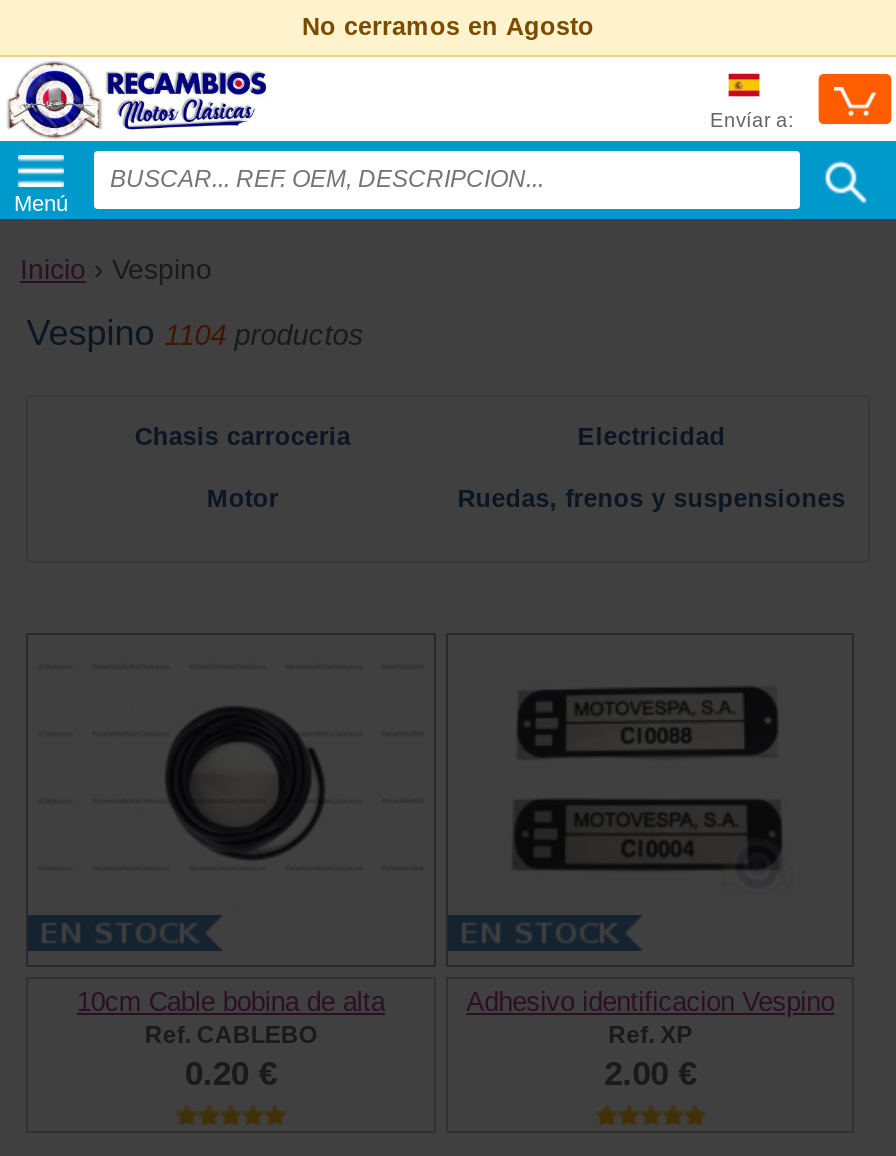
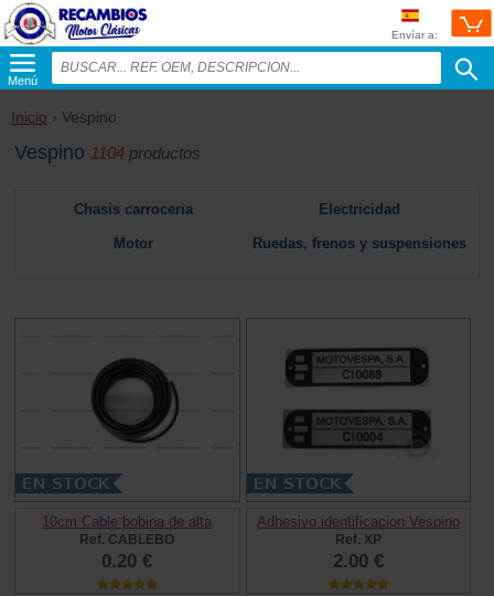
- No cerramos en Agosto
